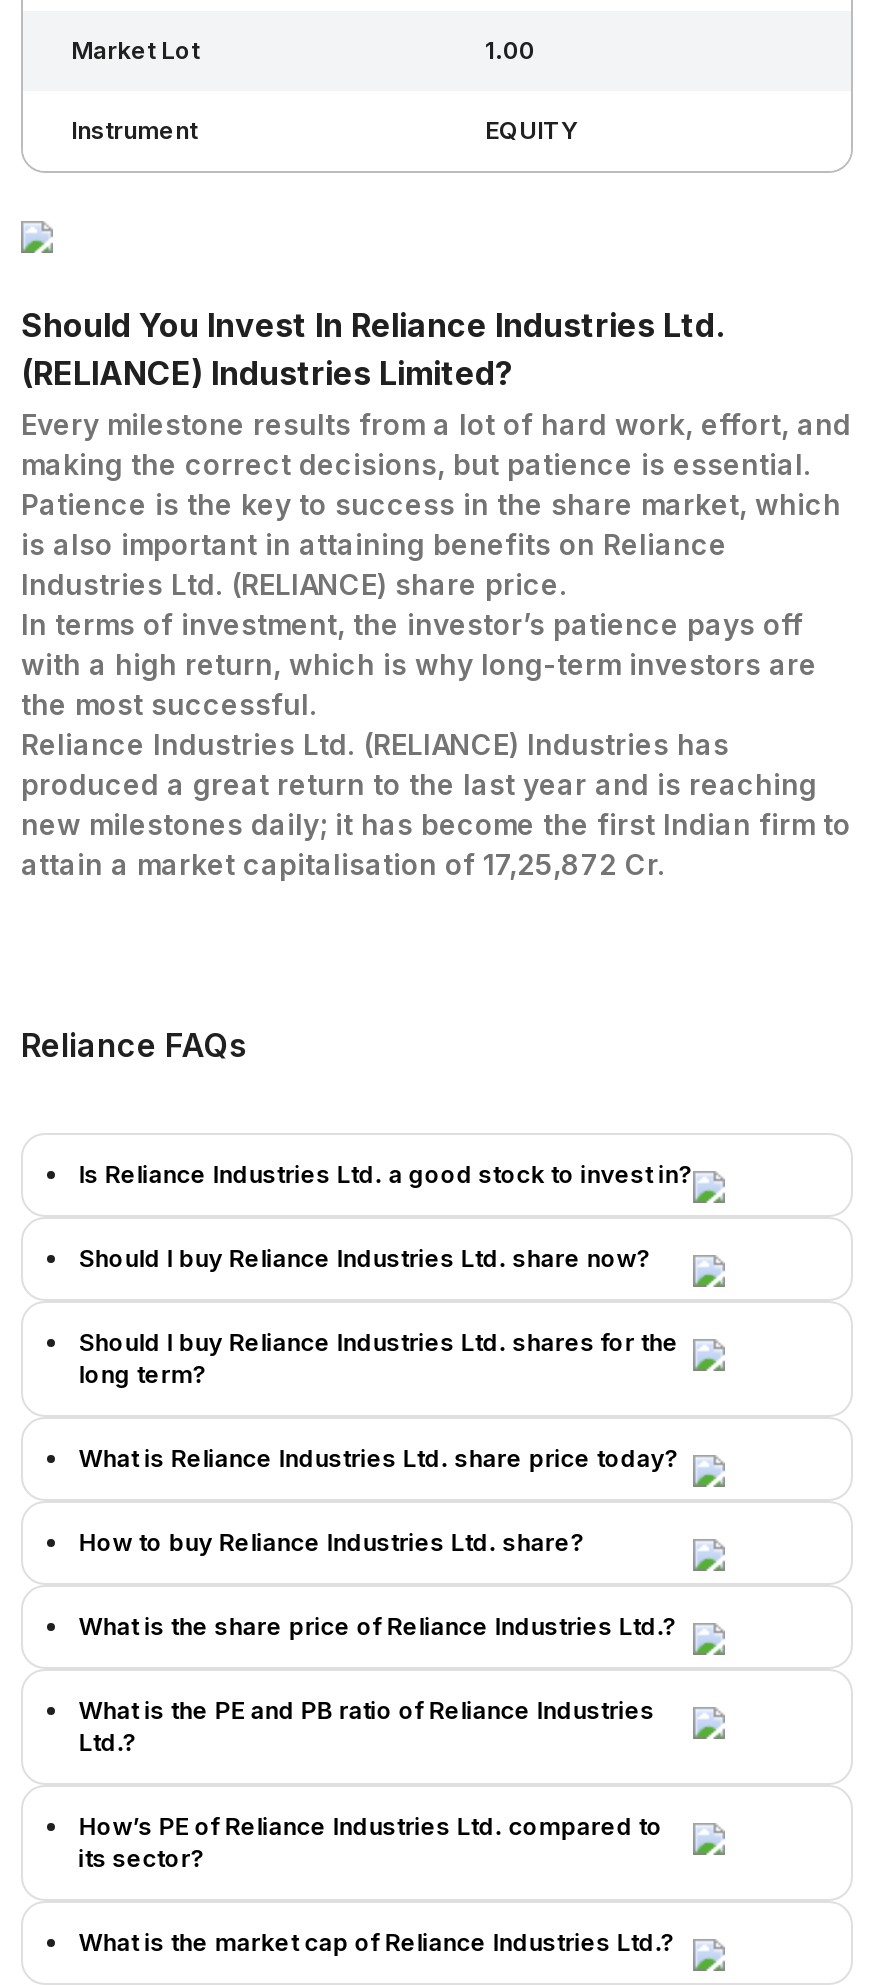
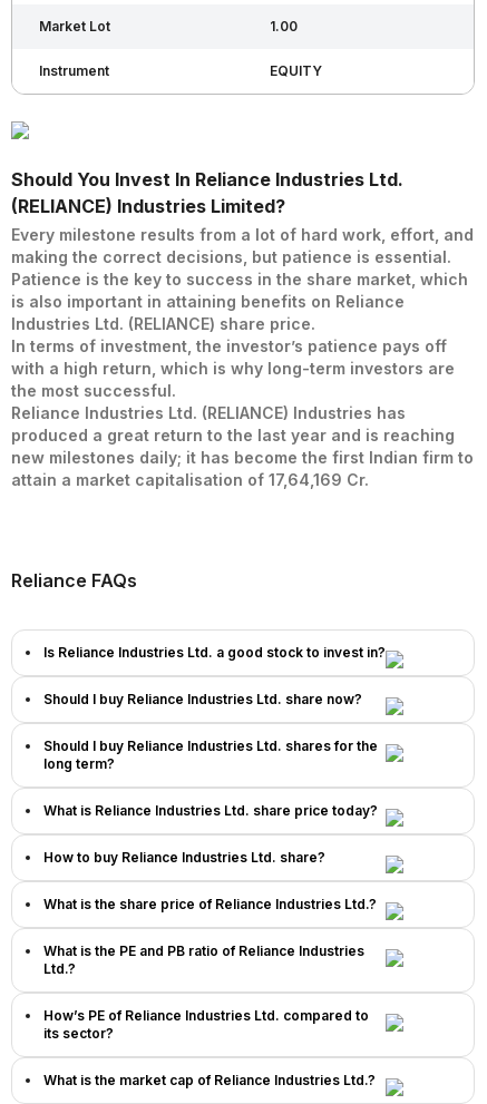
- attain a market capitalisation of 17,25,872 Cr.
+ attain a market capitalisation of 17,64,169 Cr.
